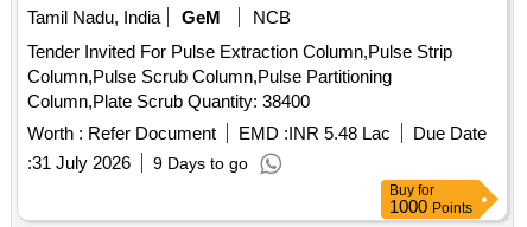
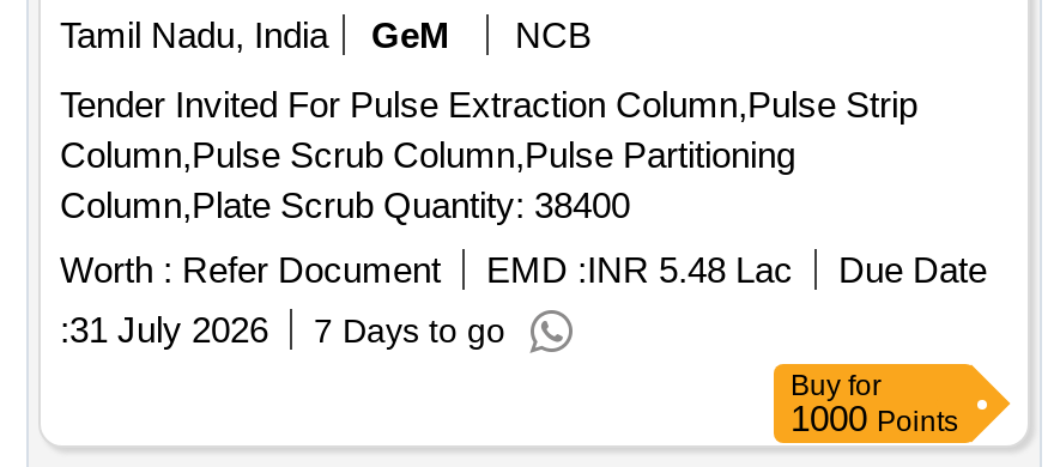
- :31 July 2026 9 Days to go
+ :31 July 2026 7 Days to go
